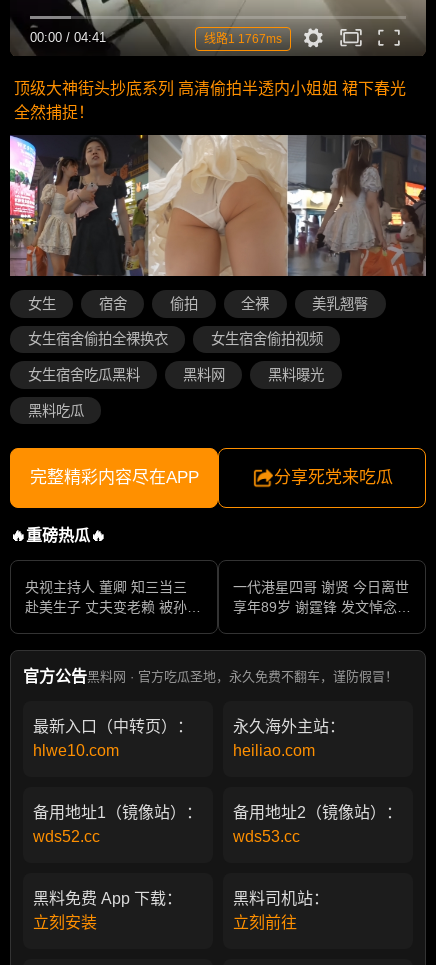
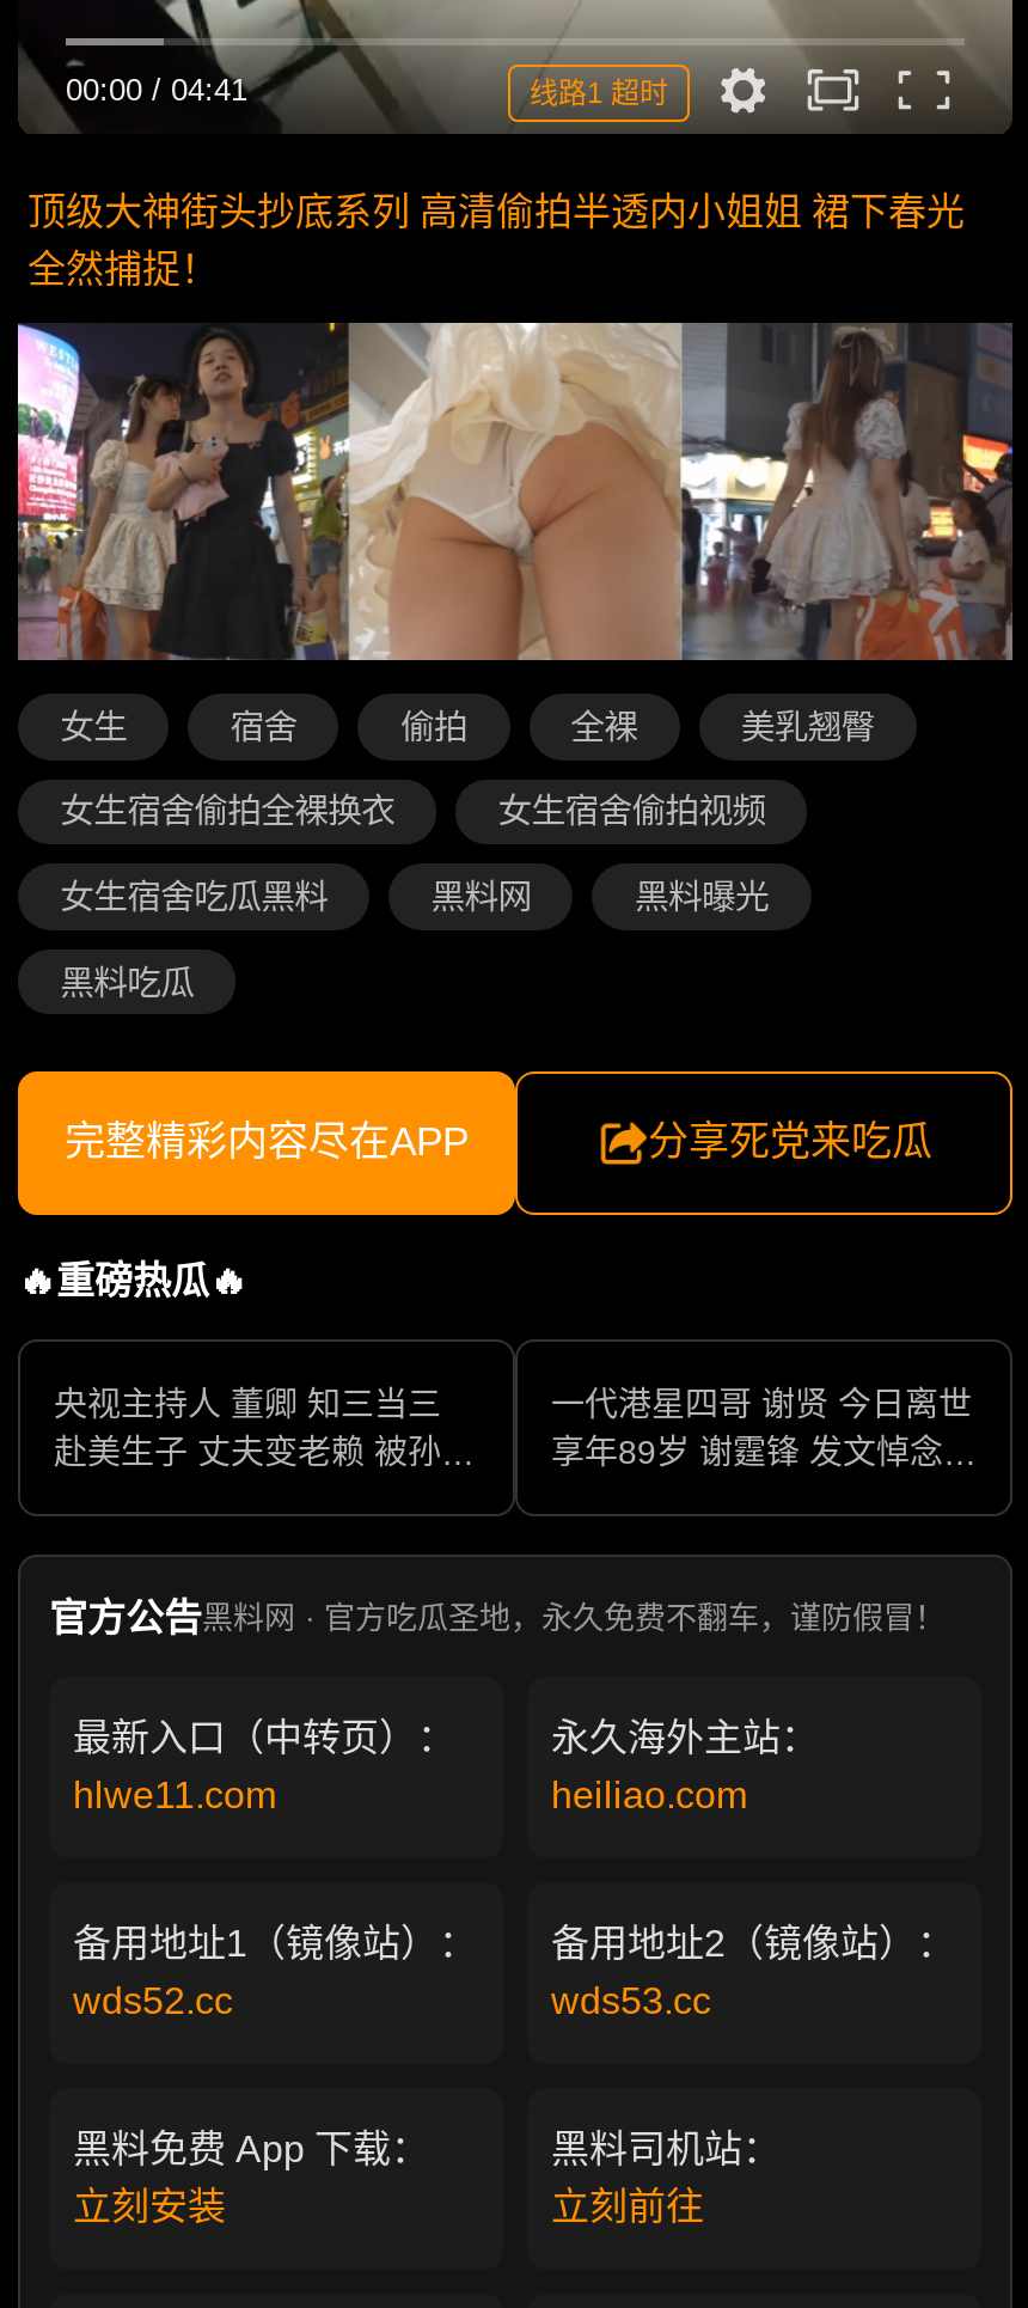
- 线路1 1767ms
+ 线路1 超时

- hlwe10.com
+ hlwe11.com
